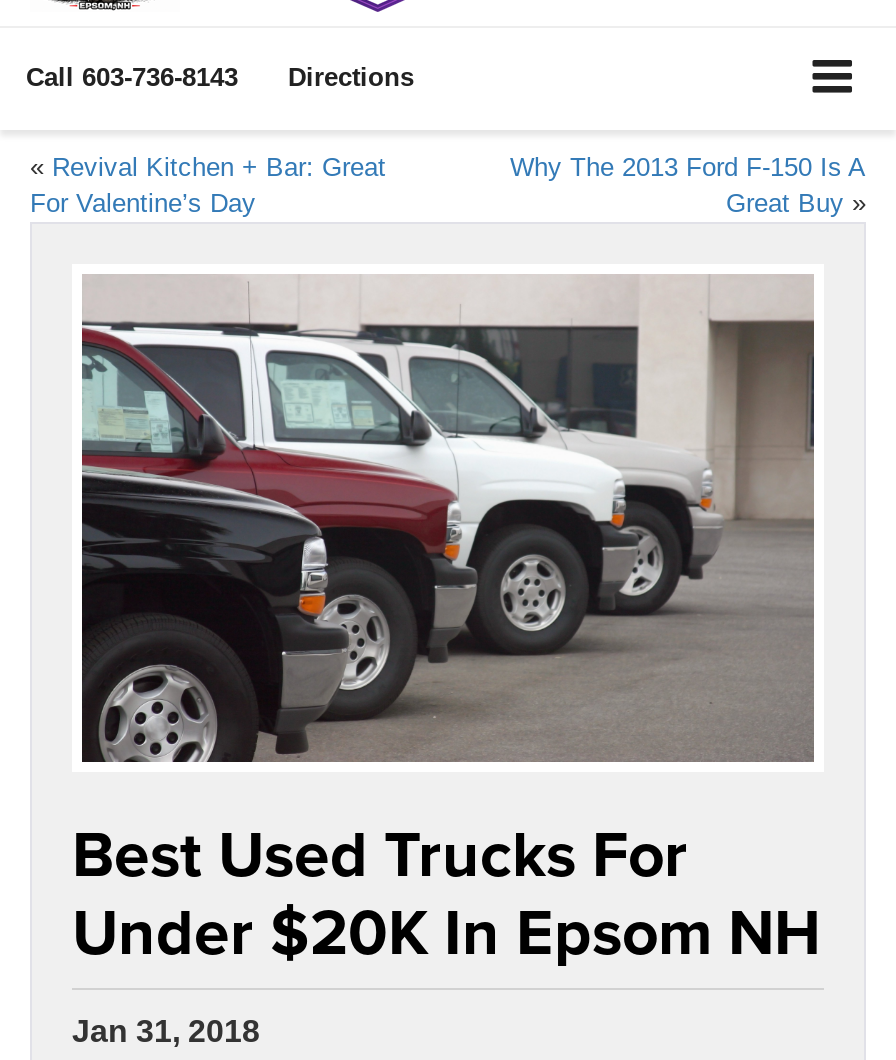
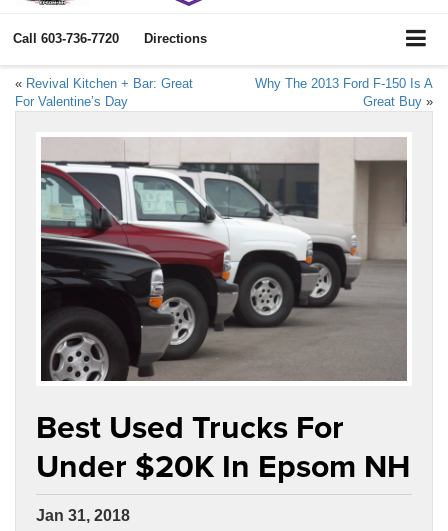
- Call 603-736-8143 Directions
+ Call 603-736-7720 Directions
